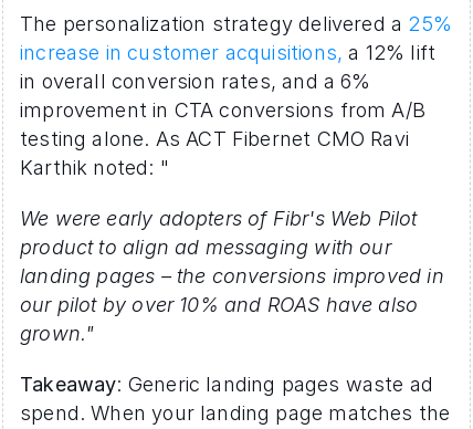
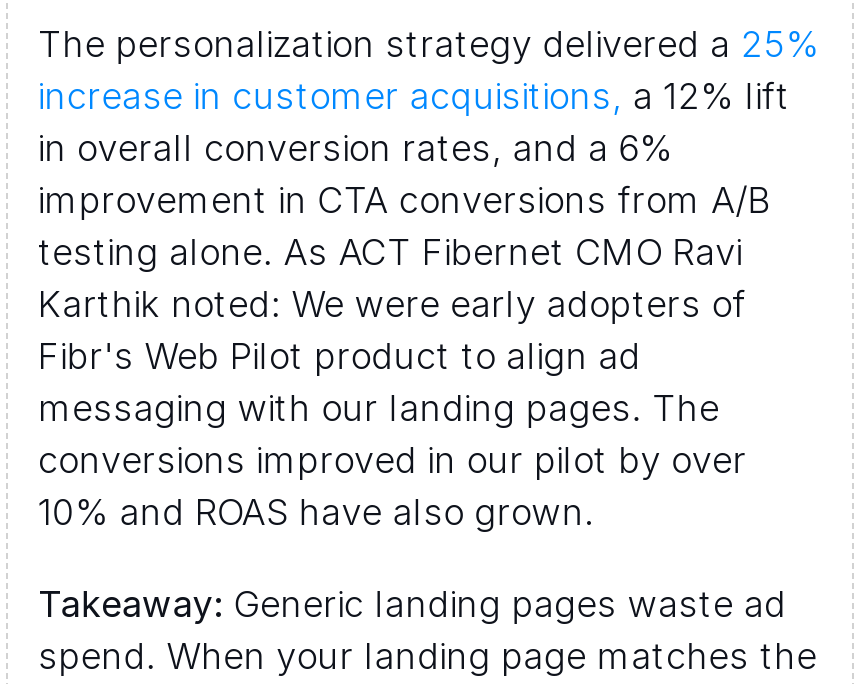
- Karthik noted: "
- We were early adopters of Fibr's Web Pilot
- product to align ad messaging with our
- landing pages – the conversions improved in
- our pilot by over 10% and ROAS have also
- grown."
+ Karthik noted: We were early adopters of
+ Fibr's Web Pilot product to align ad
+ messaging with our landing pages. The
+ conversions improved in our pilot by over
+ 10% and ROAS have also grown.
